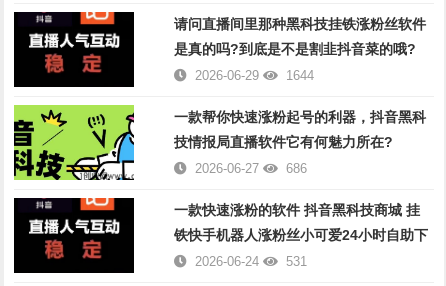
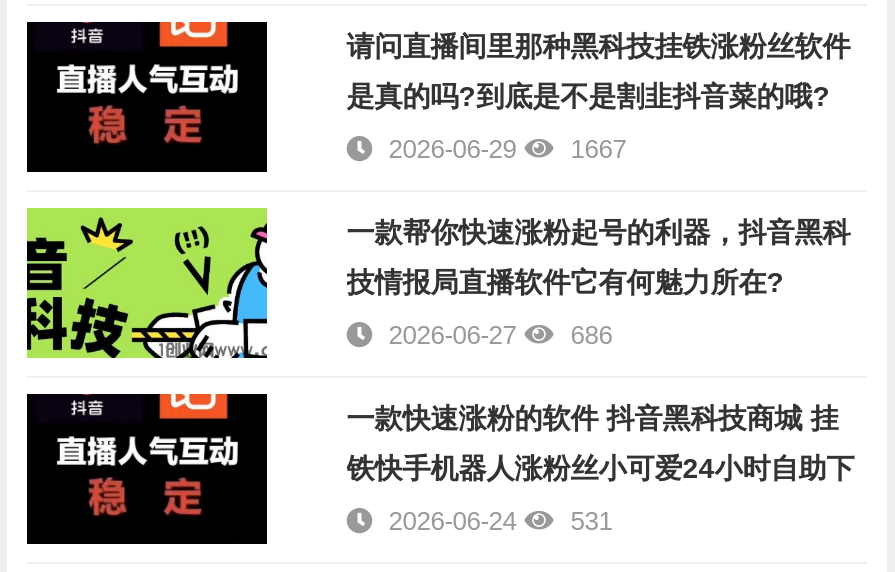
- 2026-06-29 1644
+ 2026-06-29 1667
